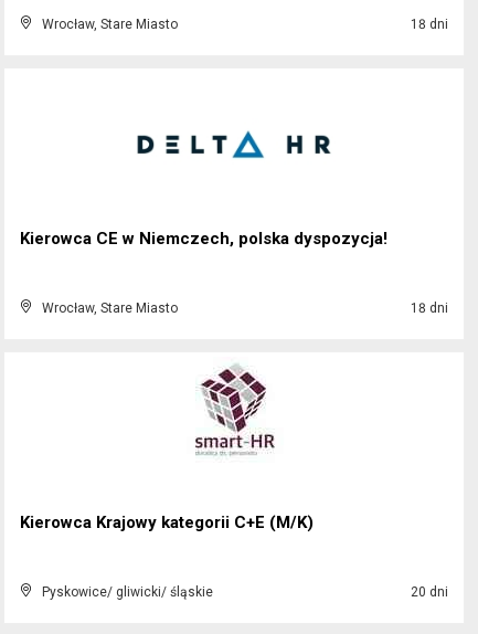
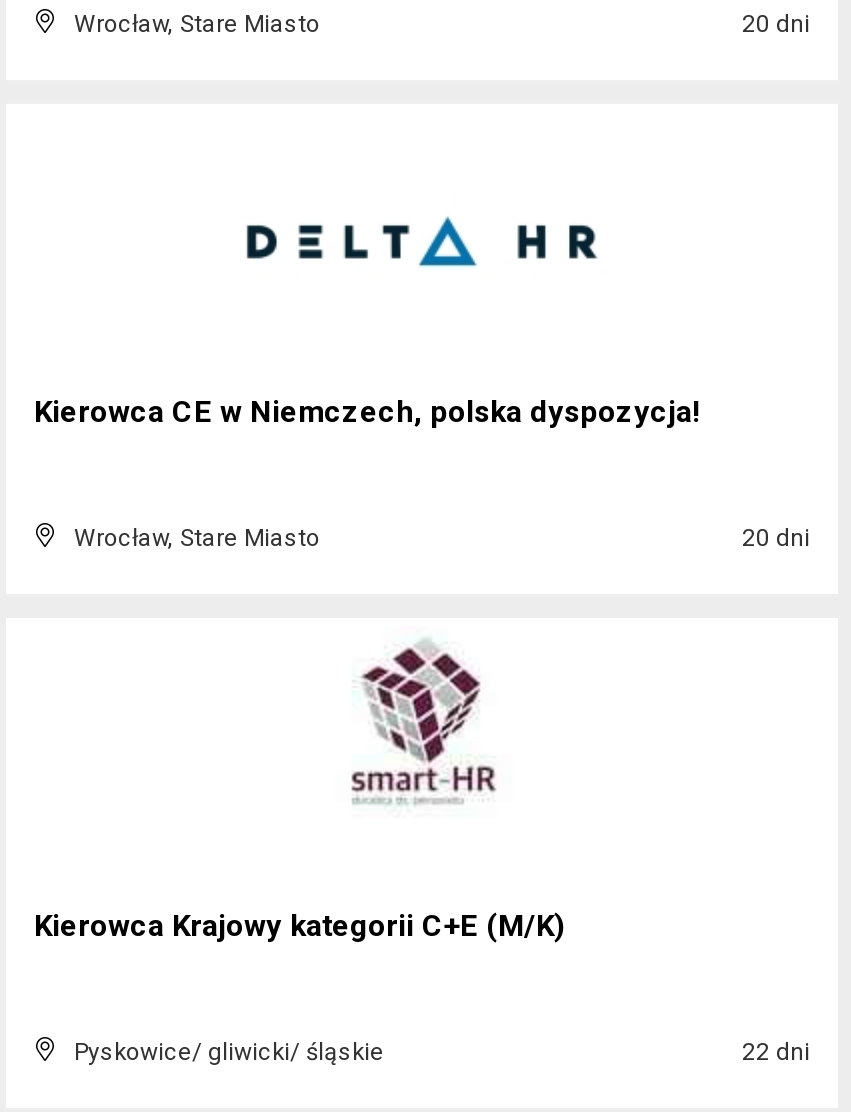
- 18 dni
+ 20 dni

- 18 dni
+ 20 dni

- 20 dni
+ 22 dni
